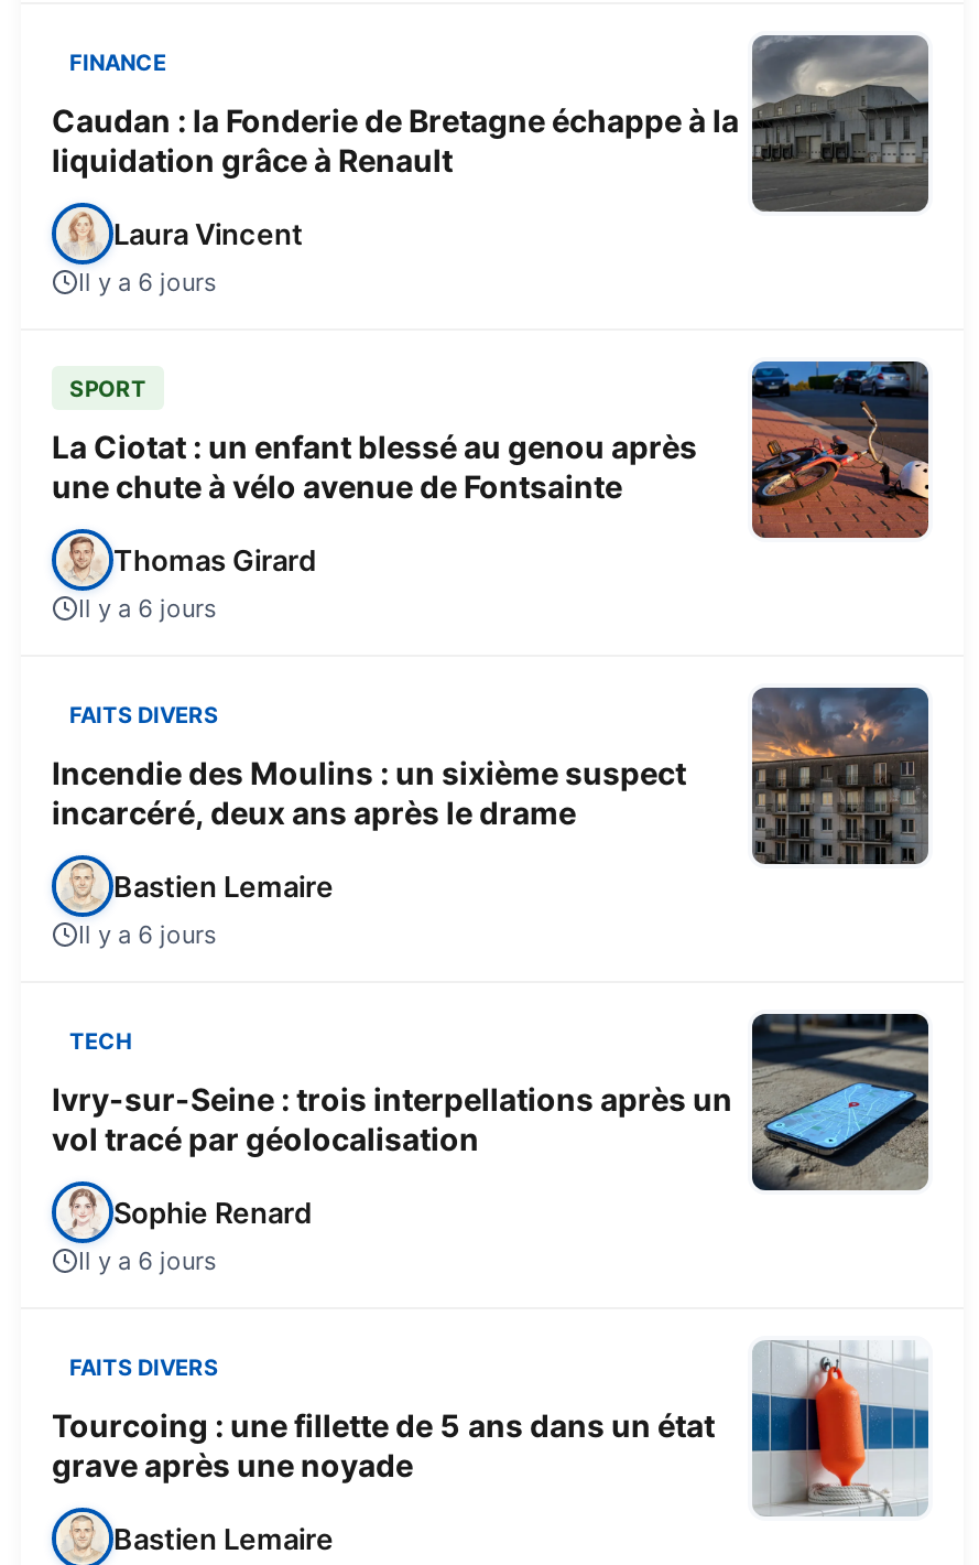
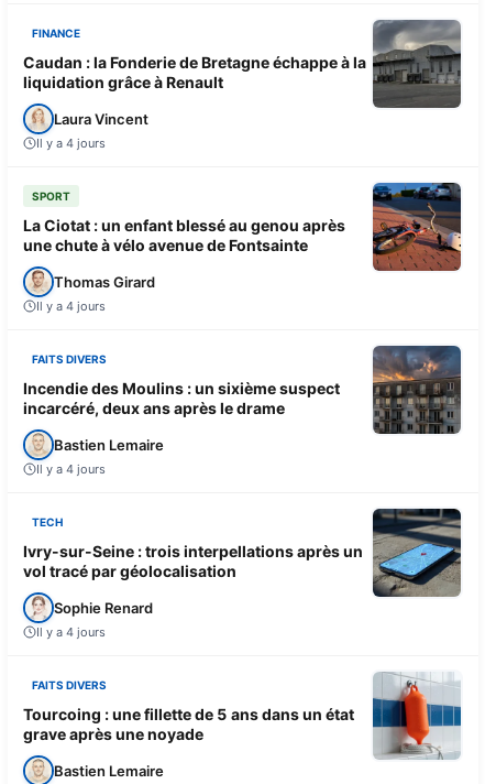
- Il y a 6 jours
+ Il y a 4 jours

- Il y a 6 jours
+ Il y a 4 jours

- Il y a 6 jours
+ Il y a 4 jours

- Il y a 6 jours
+ Il y a 4 jours
